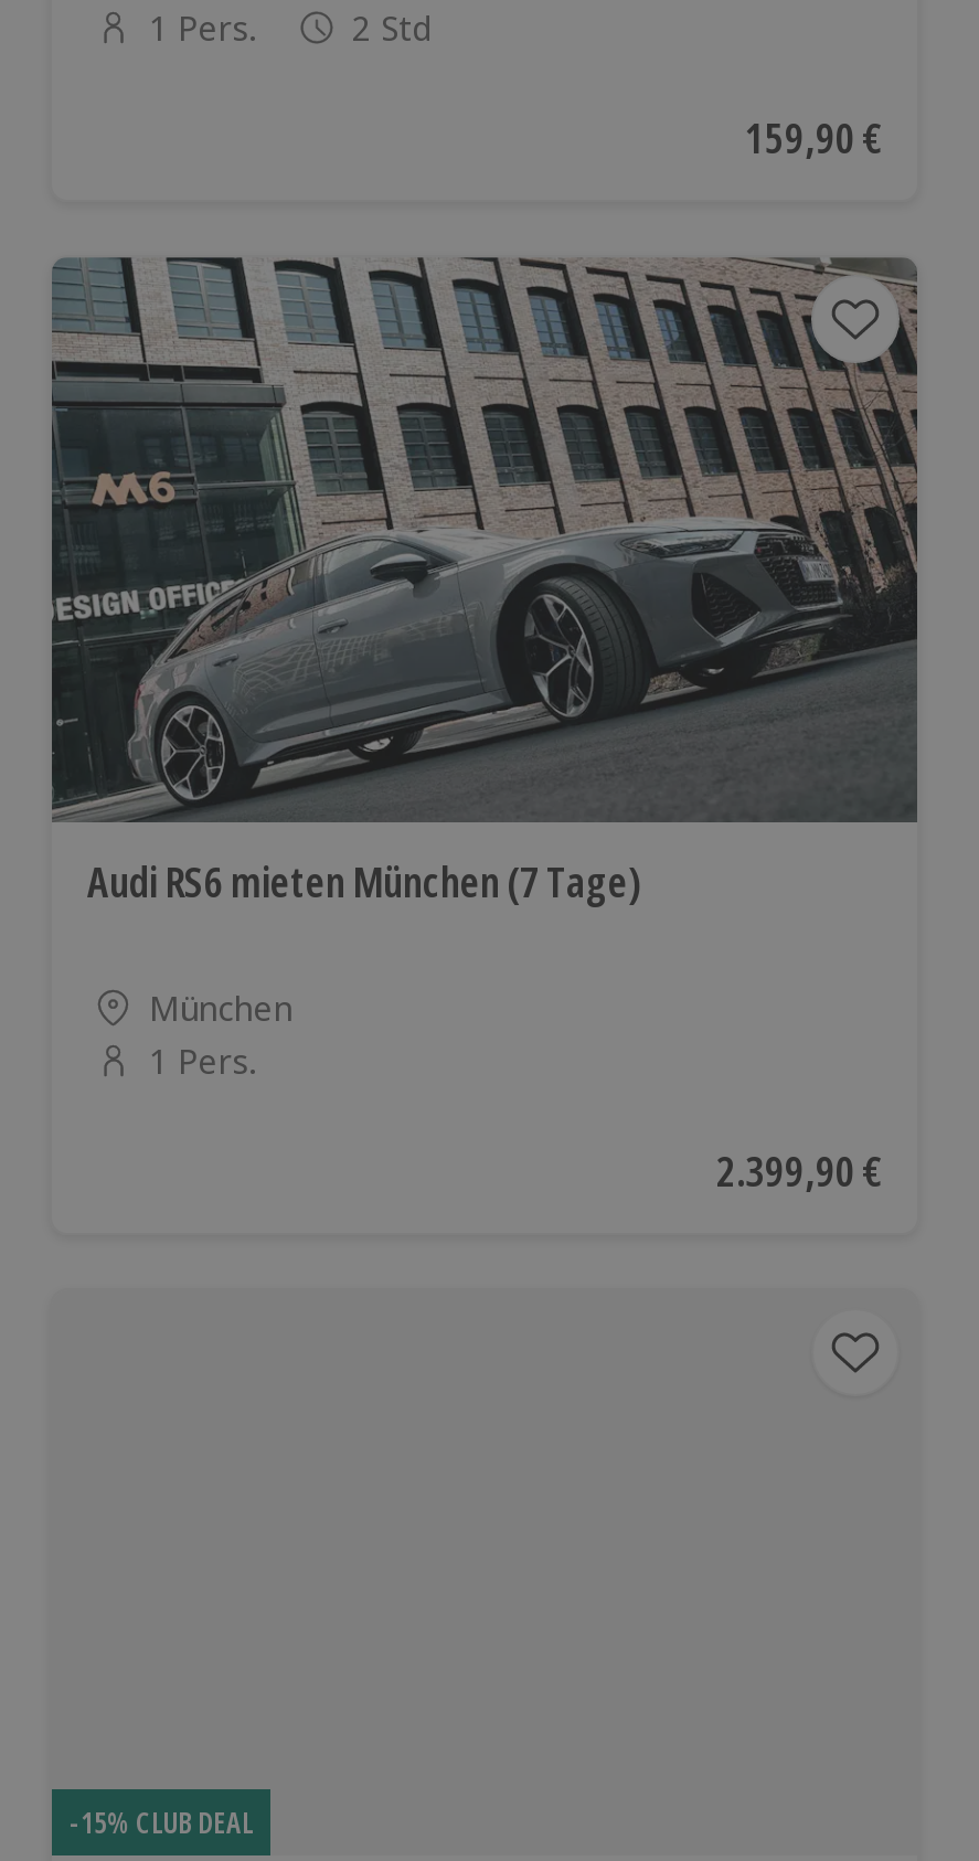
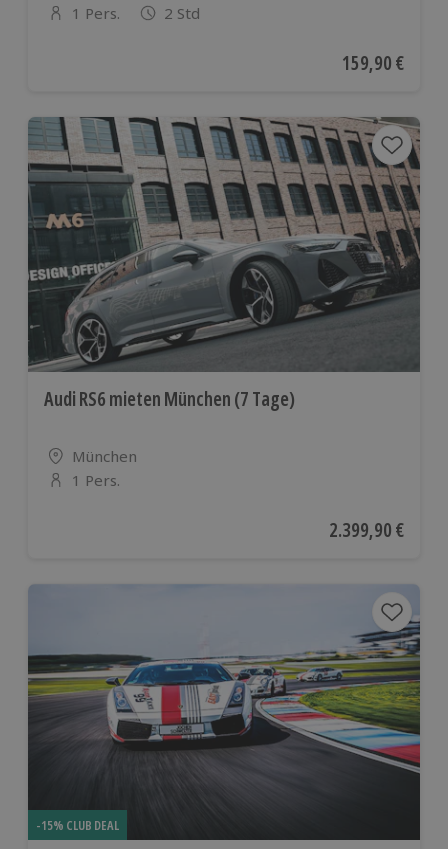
+ [image]
